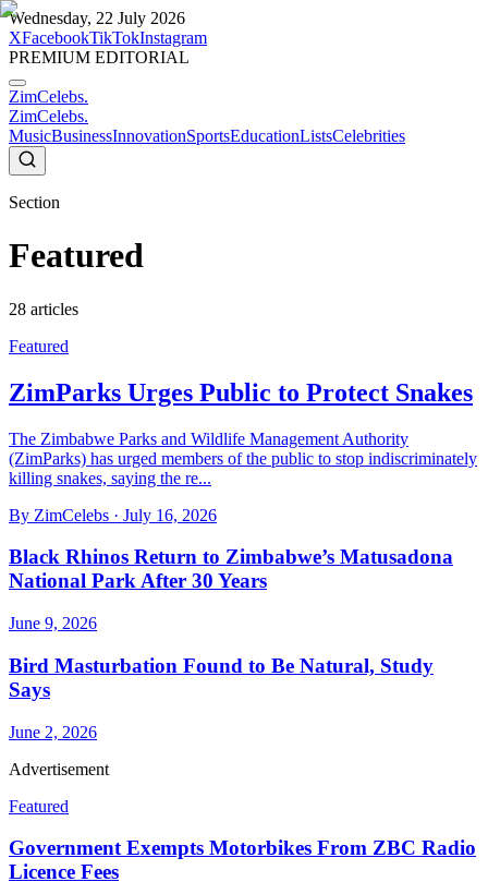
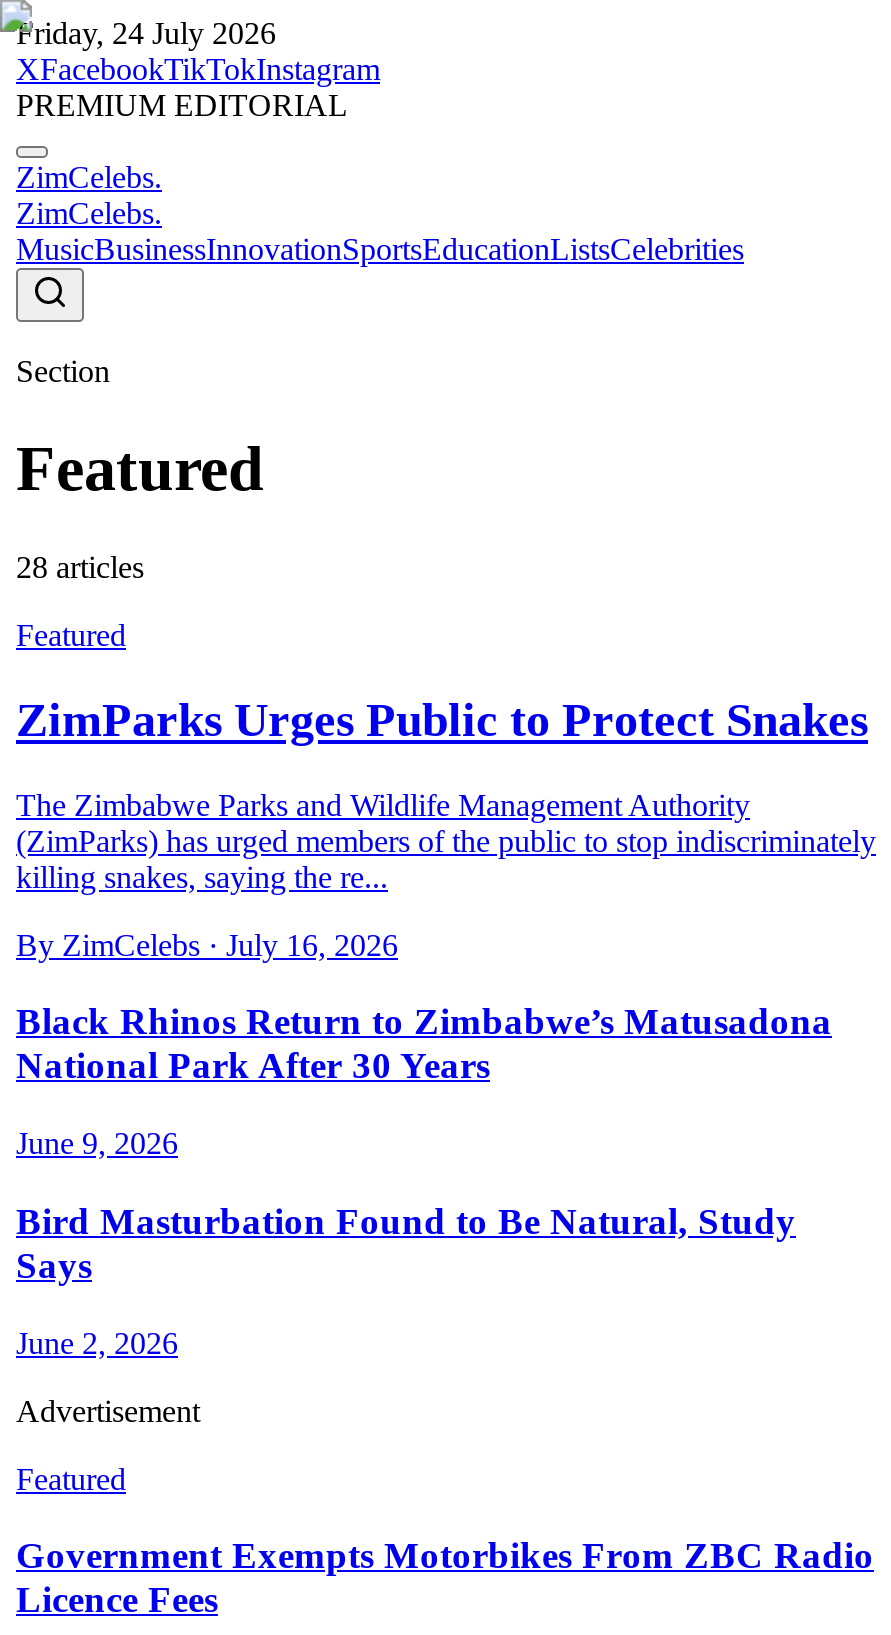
- Wednesday, 22 July 2026
+ Friday, 24 July 2026
